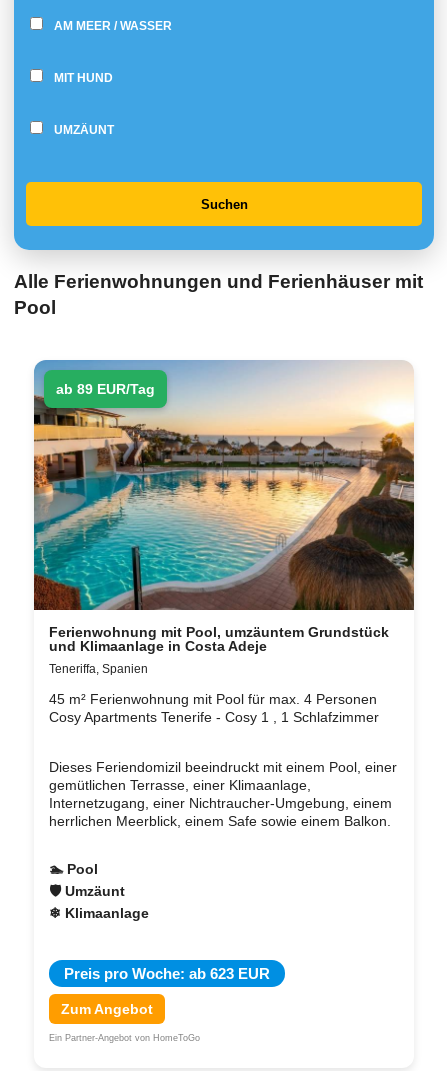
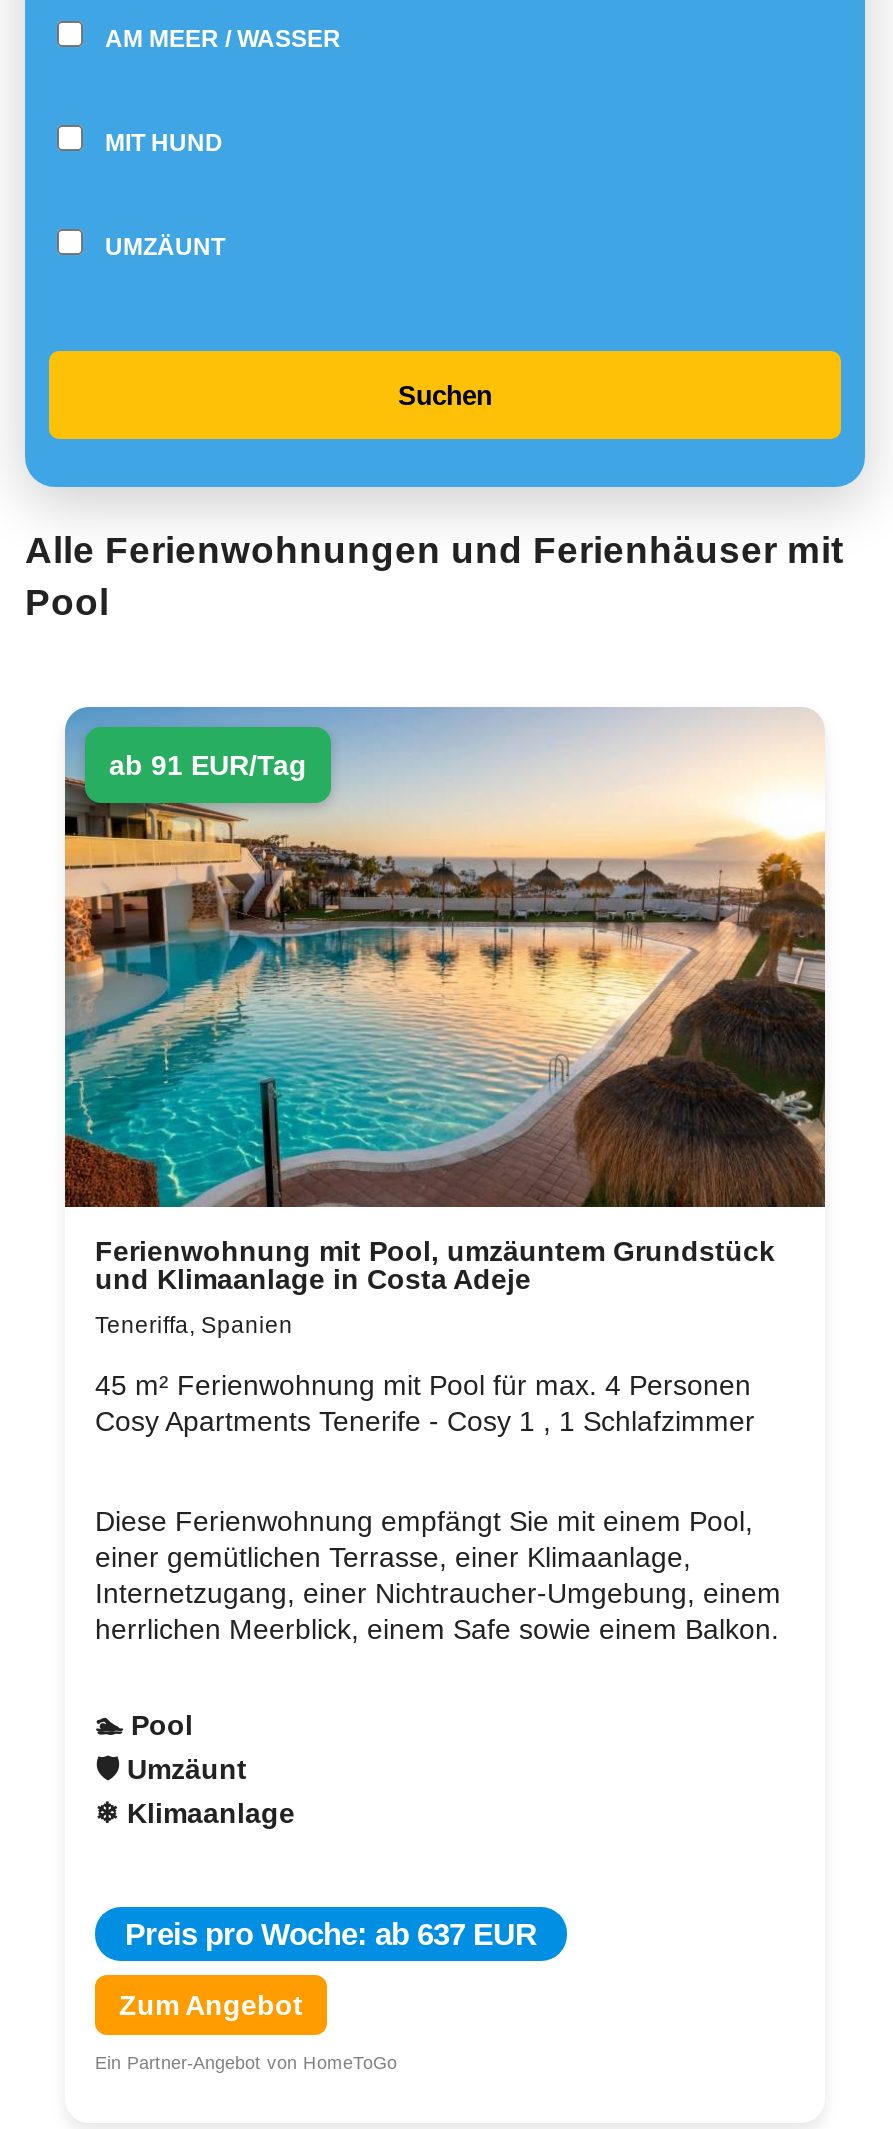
- ab 89 EUR/Tag
+ ab 91 EUR/Tag

- Dieses Feriendomizil beeindruckt mit einem Pool, einer
- gemütlichen Terrasse, einer Klimaanlage,
+ Diese Ferienwohnung empfängt Sie mit einem Pool,
+ einer gemütlichen Terrasse, einer Klimaanlage,

- Preis pro Woche: ab 623 EUR
+ Preis pro Woche: ab 637 EUR
